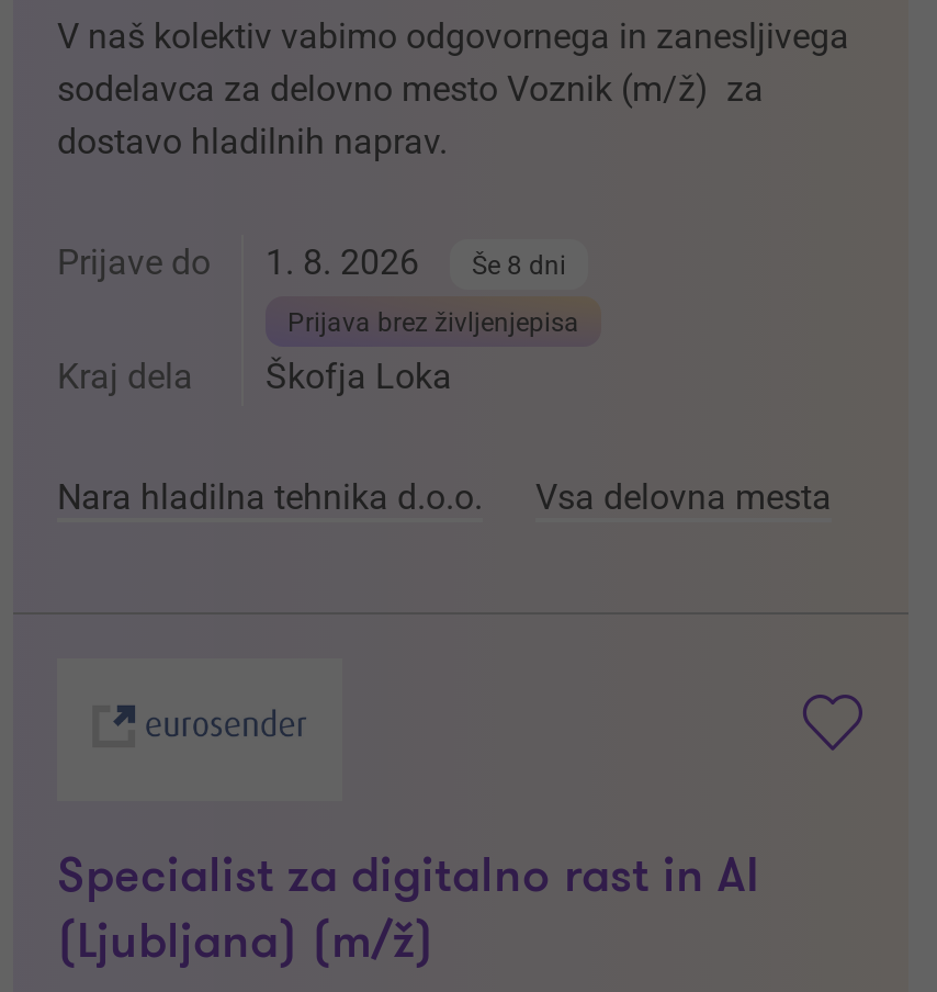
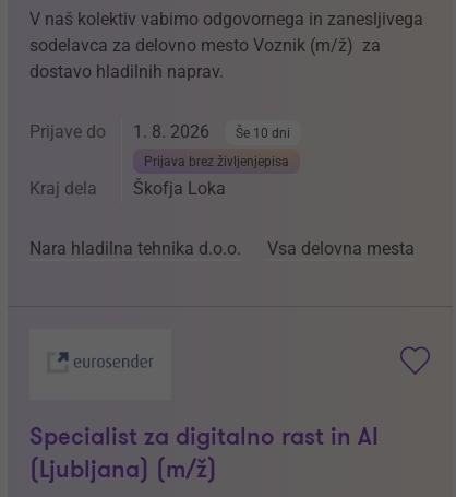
- Prijave do 1. 8. 2026 Še 8 dni
+ Prijave do 1. 8. 2026 Še 10 dni
